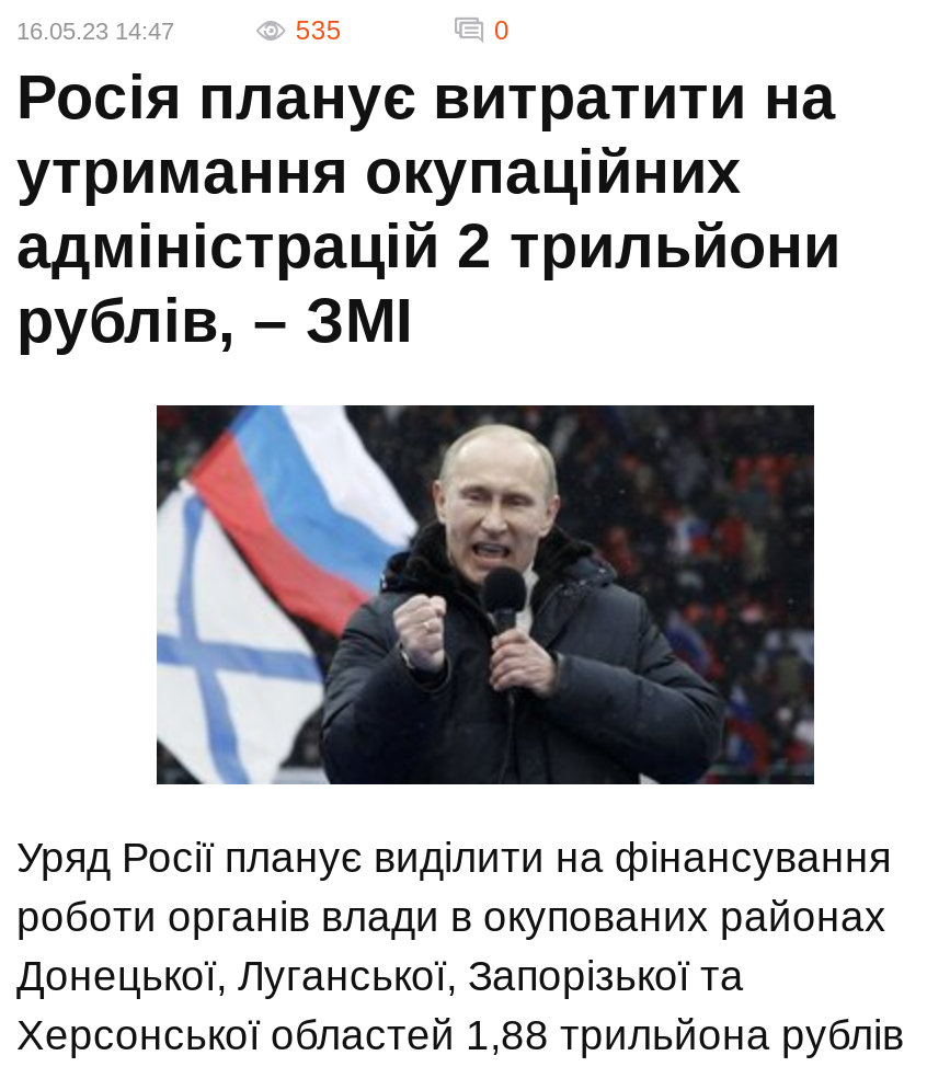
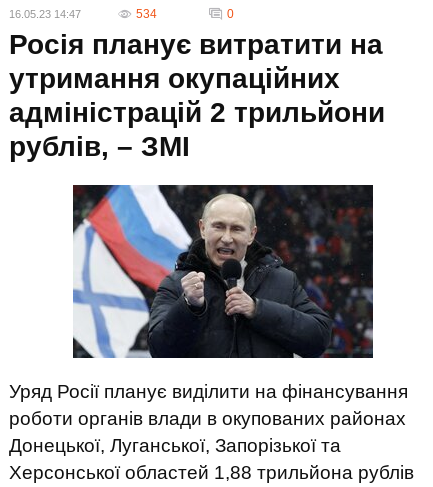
- 535
+ 534
